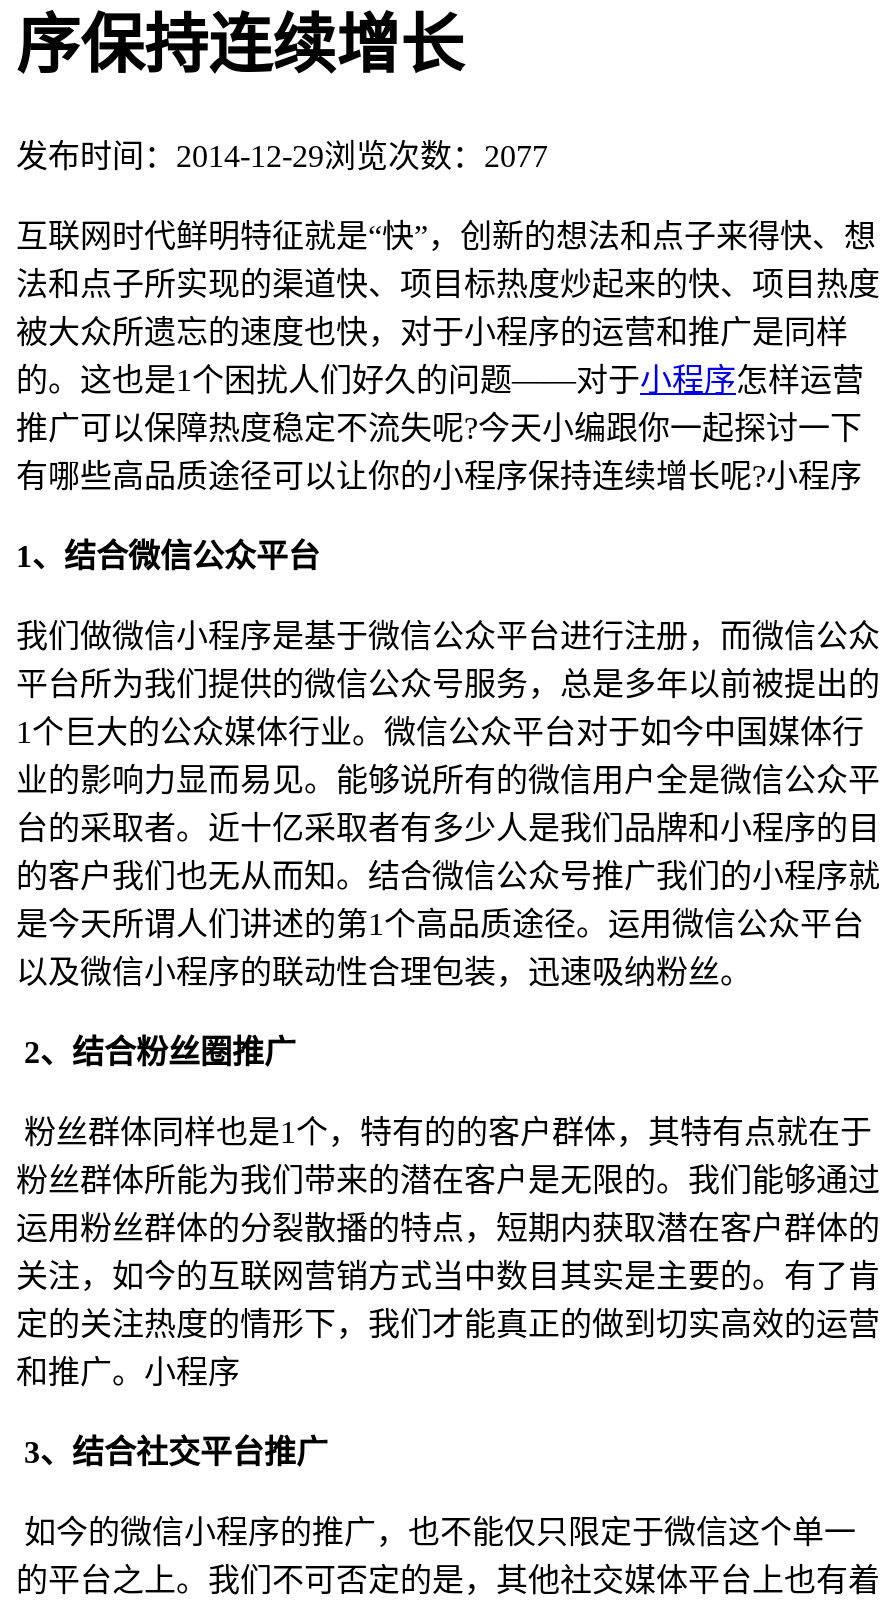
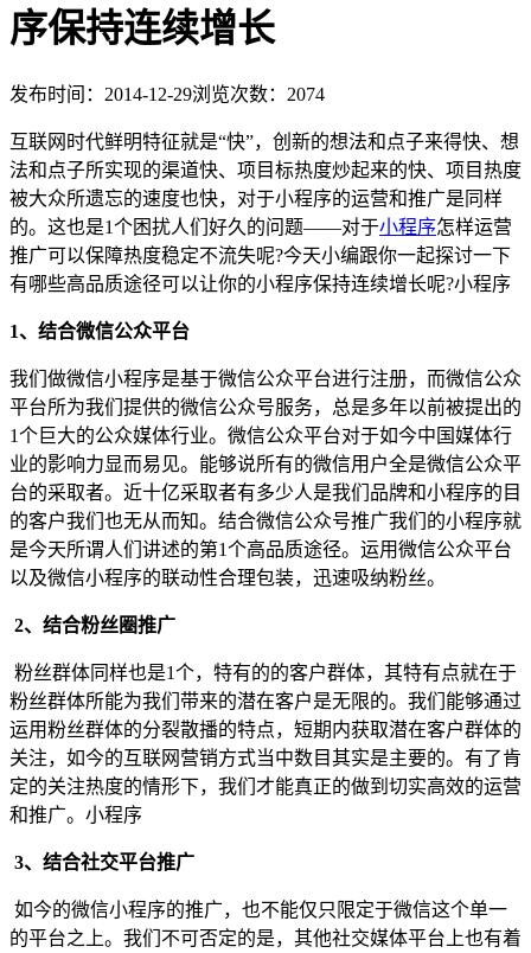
- 发布时间：2014-12-29浏览次数：2077
+ 发布时间：2014-12-29浏览次数：2074
